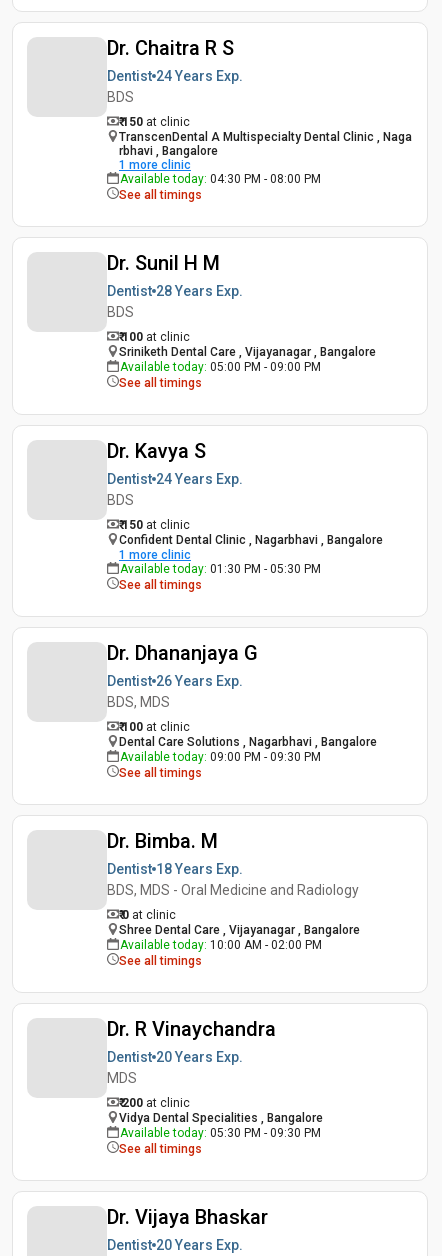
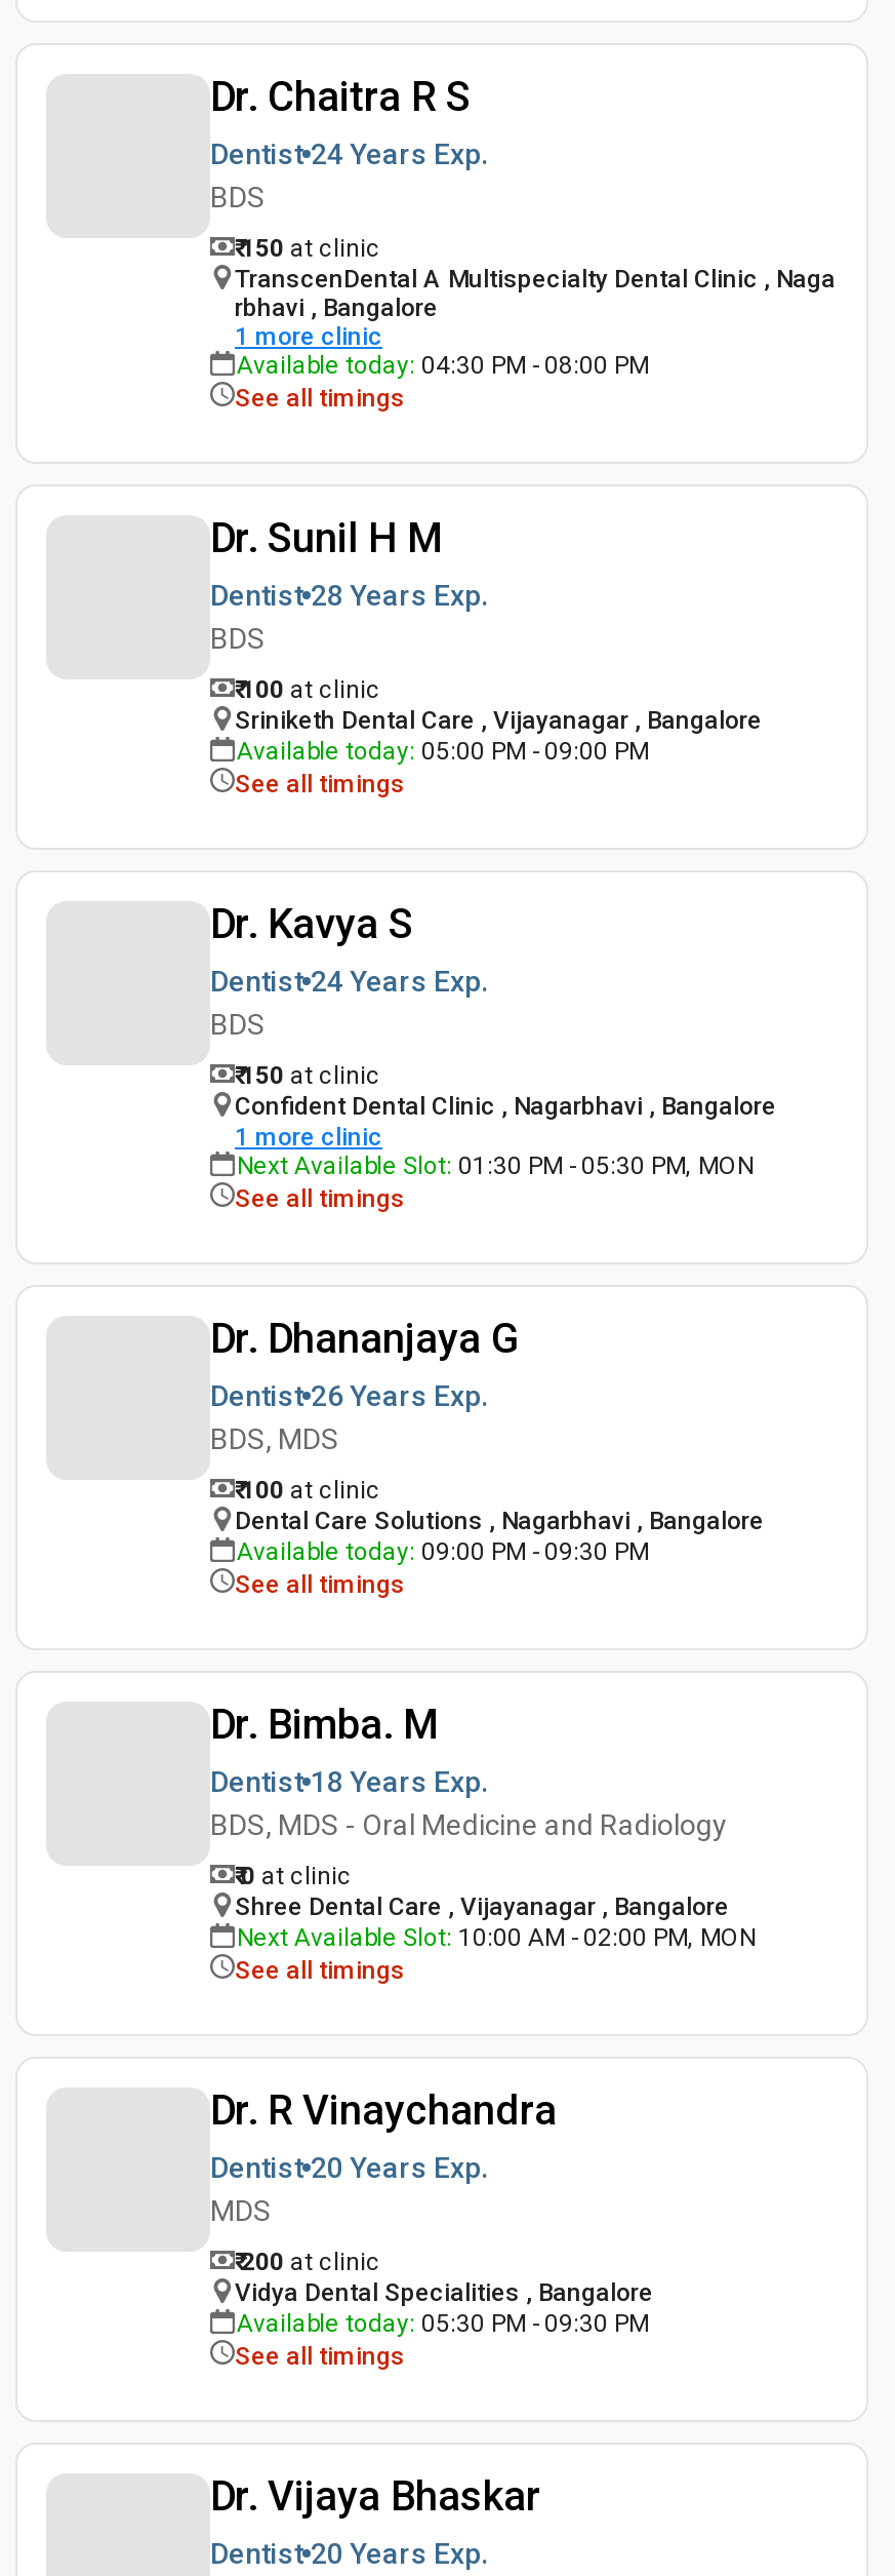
- Available today: 01:30 PM - 05:30 PM
+ Next Available Slot: 01:30 PM - 05:30 PM, MON

- Available today: 10:00 AM - 02:00 PM
+ Next Available Slot: 10:00 AM - 02:00 PM, MON
